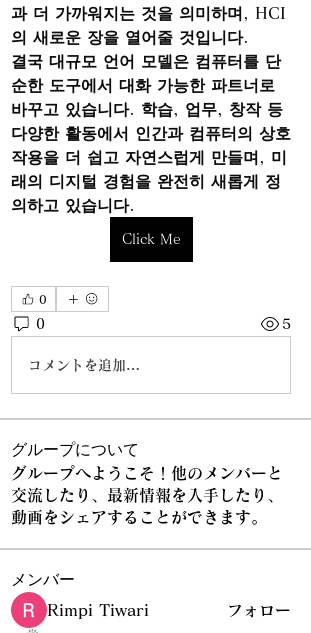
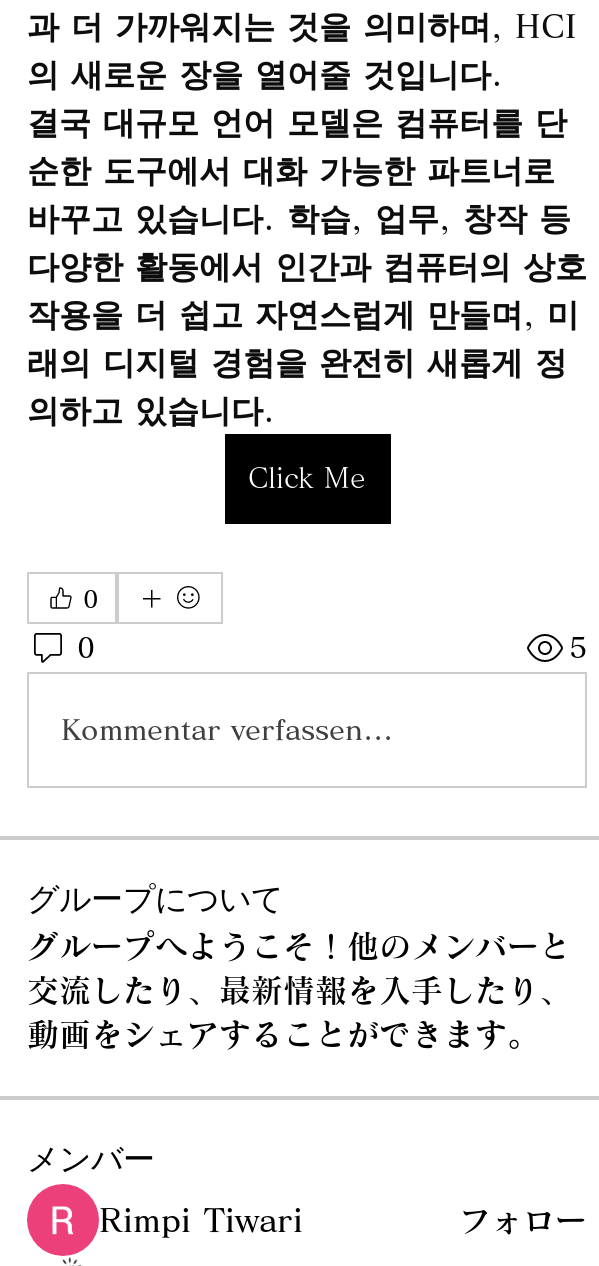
- コメントを追加…
+ Kommentar verfassen...
